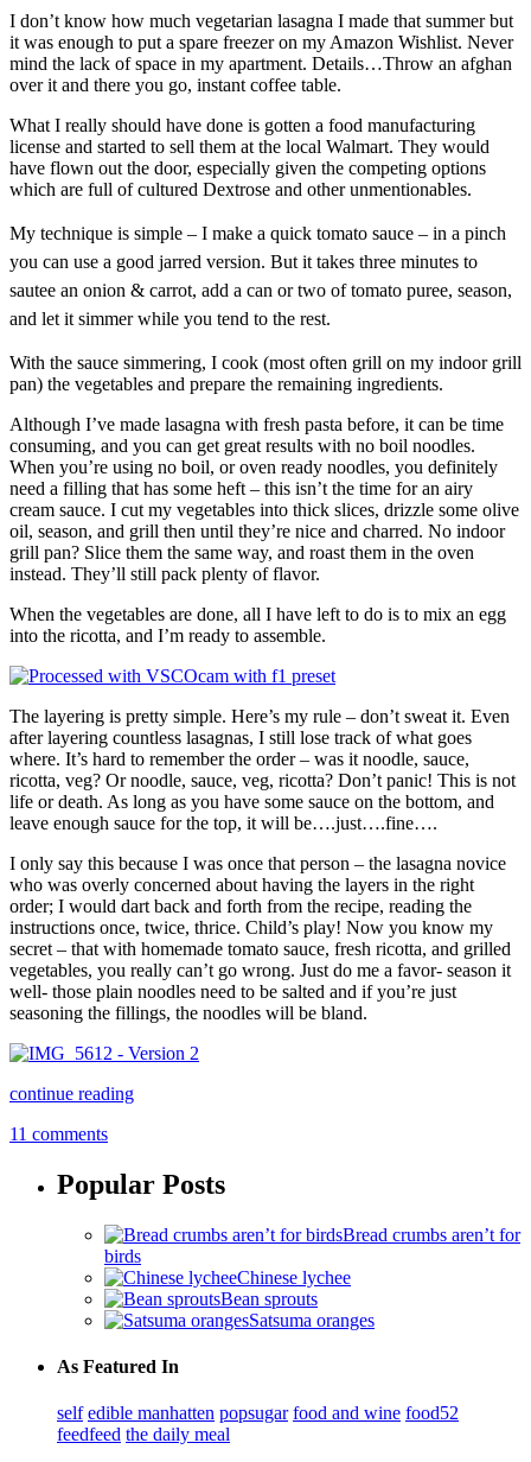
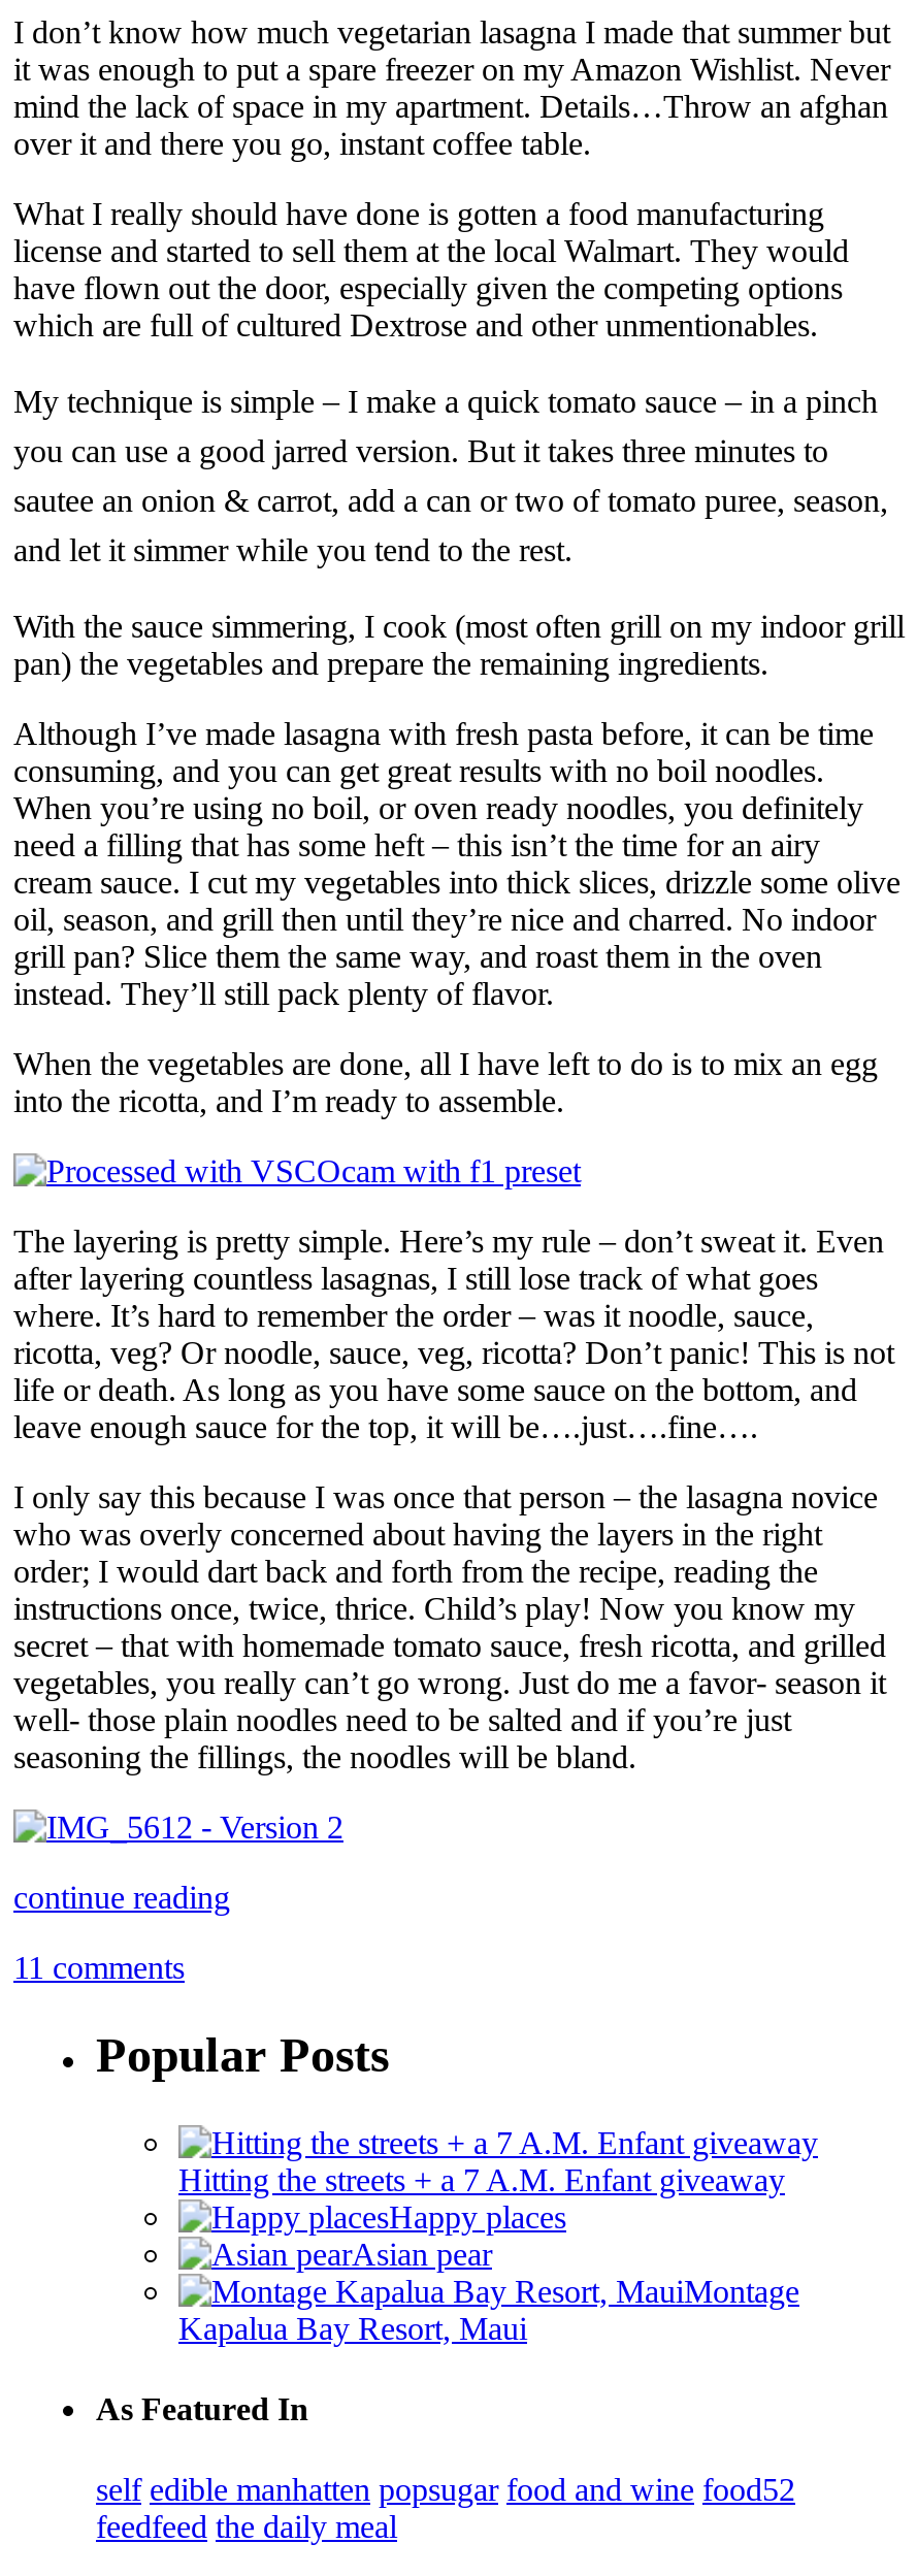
- Bread crumbs aren’t for
- birds
- Chinese lychee
- Bean sprouts
- Satsuma oranges
+ Hitting the streets + a 7 A.M. Enfant giveaway
+ Happy places
+ Asian pear
+ Montage
+ Kapalua Bay Resort, Maui
